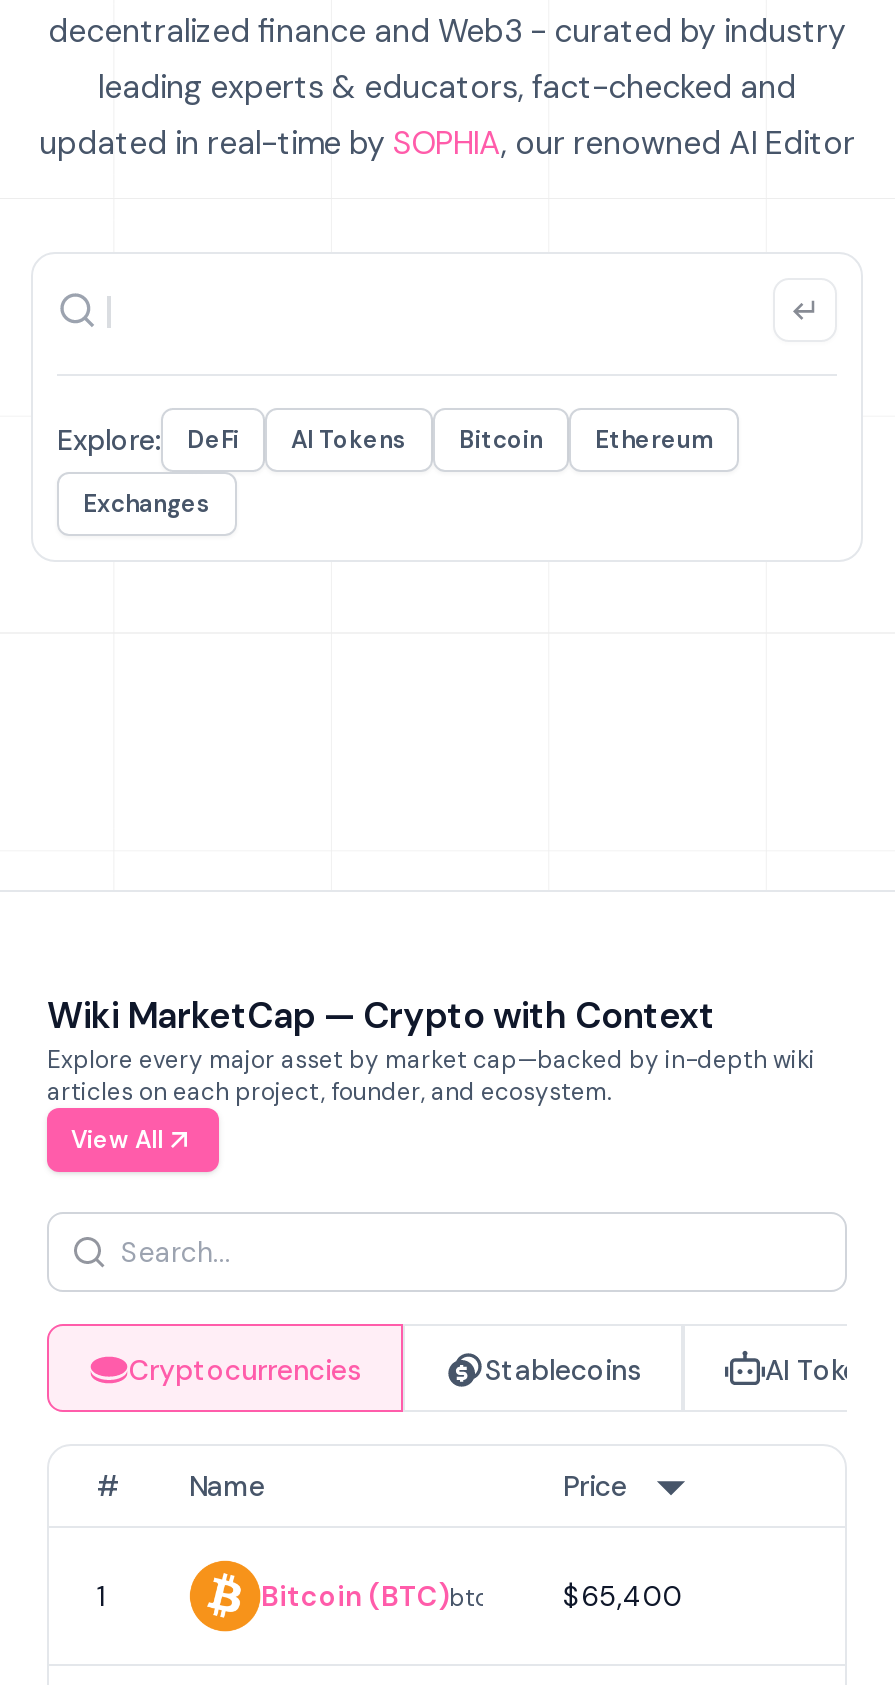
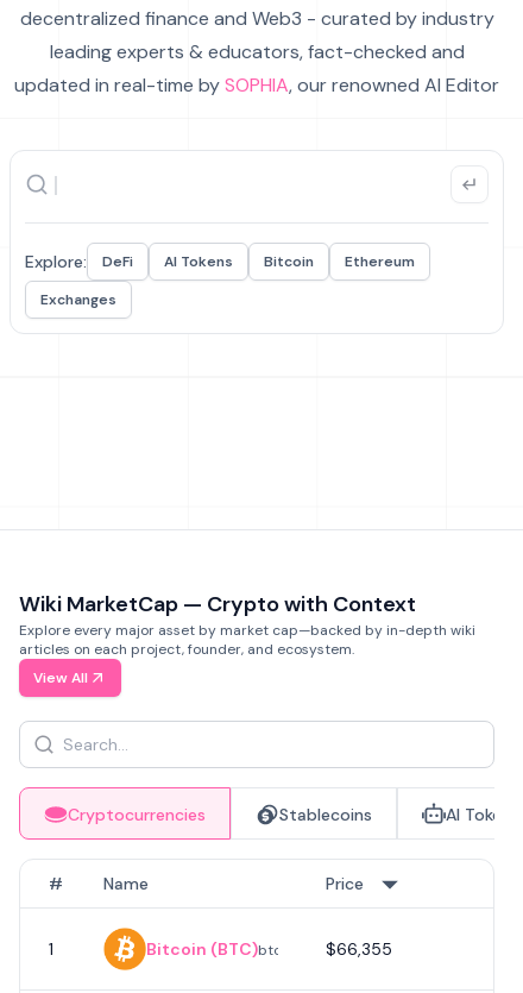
- $65,400
+ $66,355
